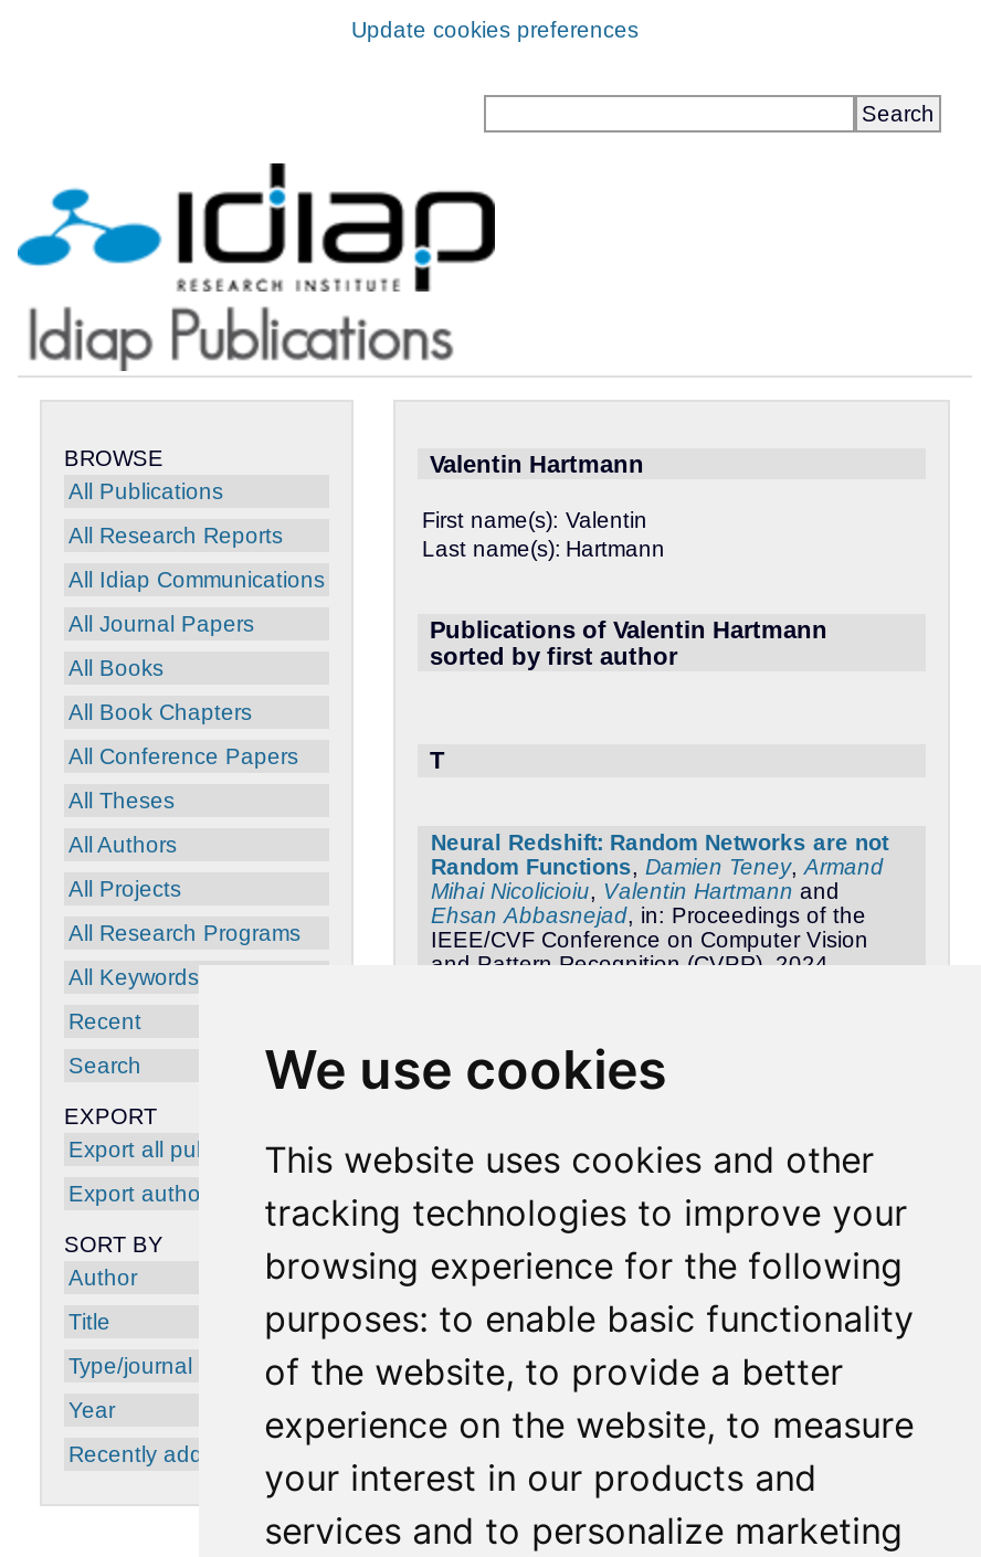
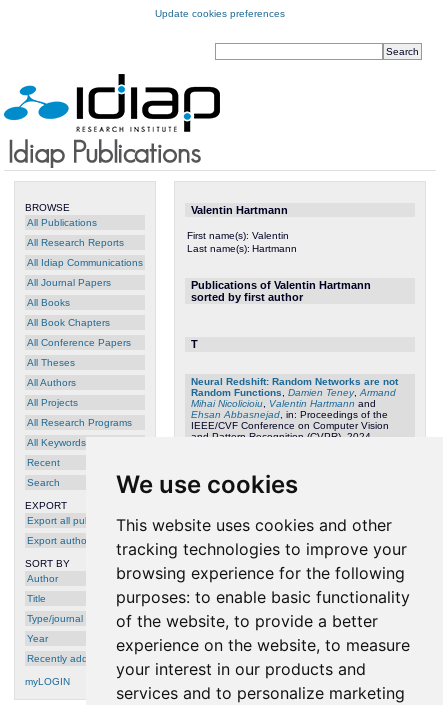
+ myLOGIN
